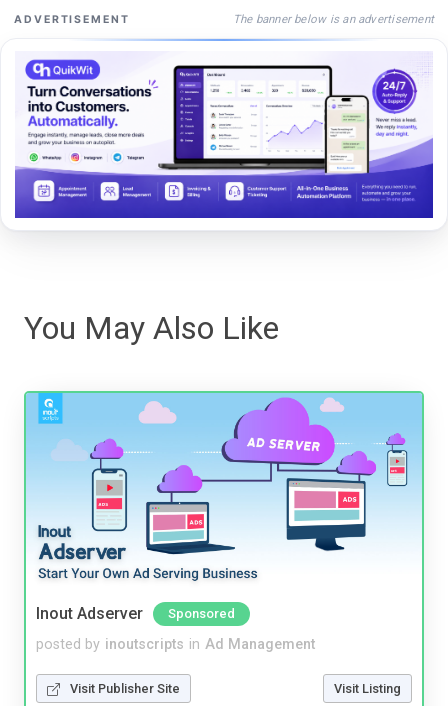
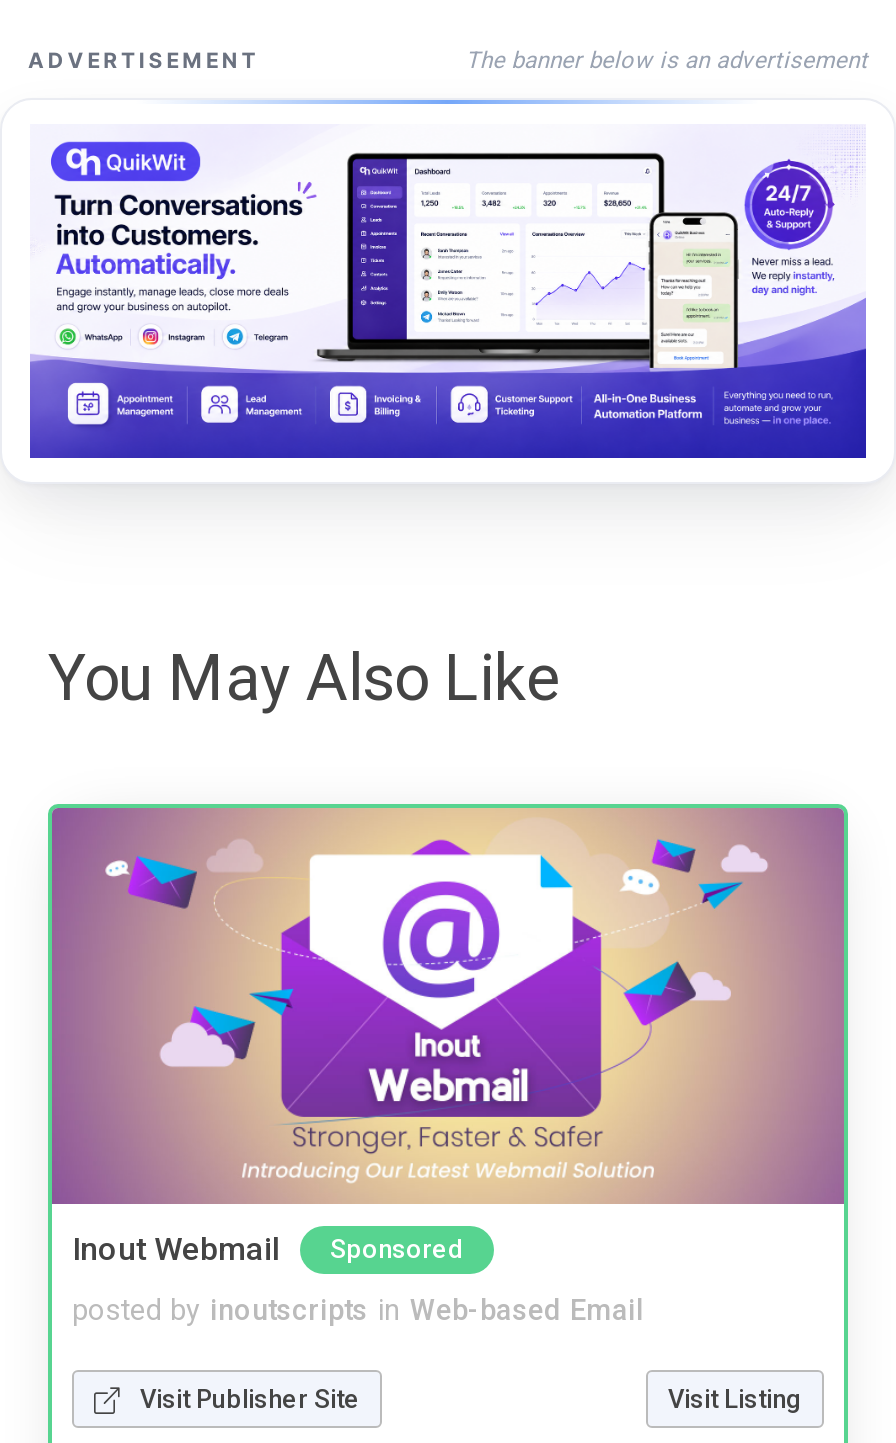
- [image]
- Inout Adserver
+ [image]
+ Inout Webmail

- posted by inoutscripts in Ad Management
+ posted by inoutscripts in Web-based Email
